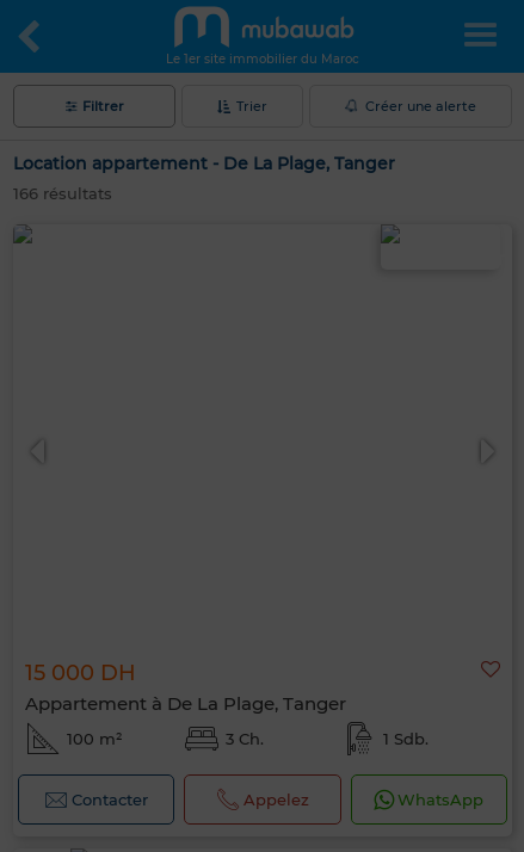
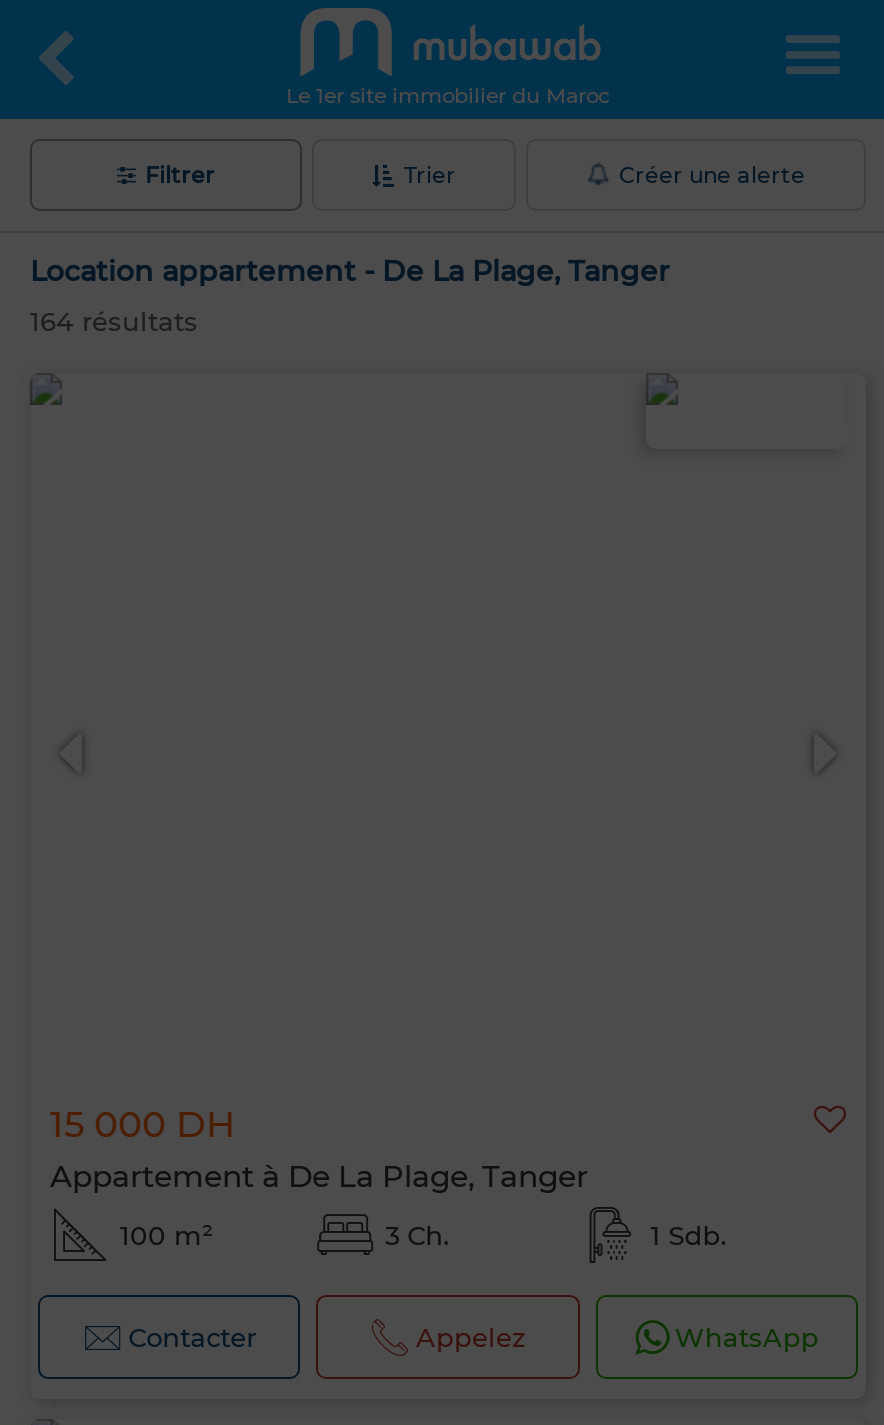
- 166 résultats
+ 164 résultats
